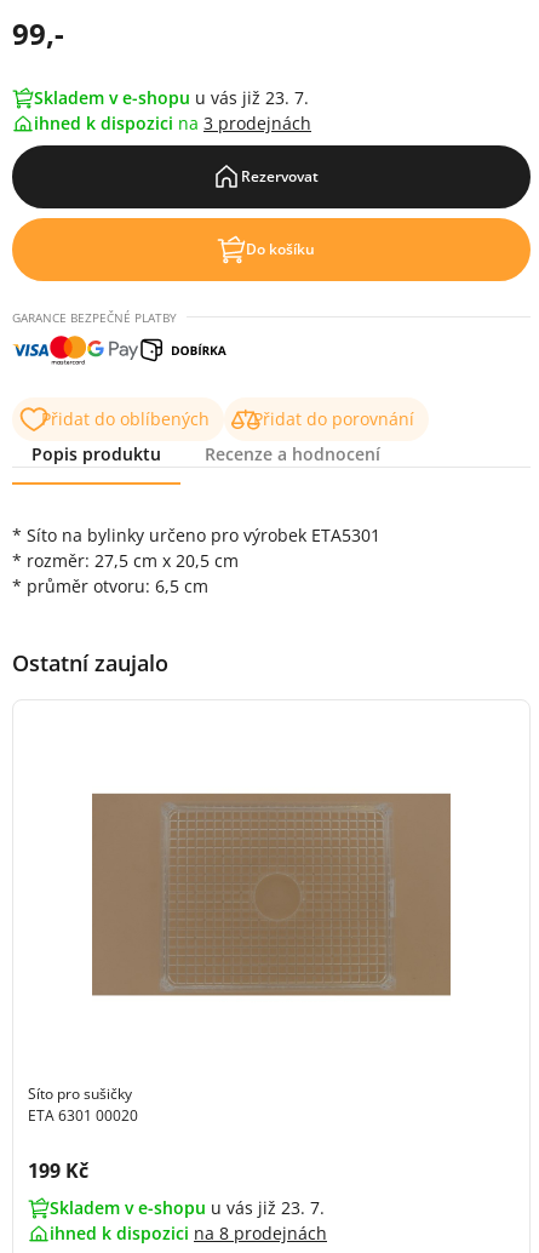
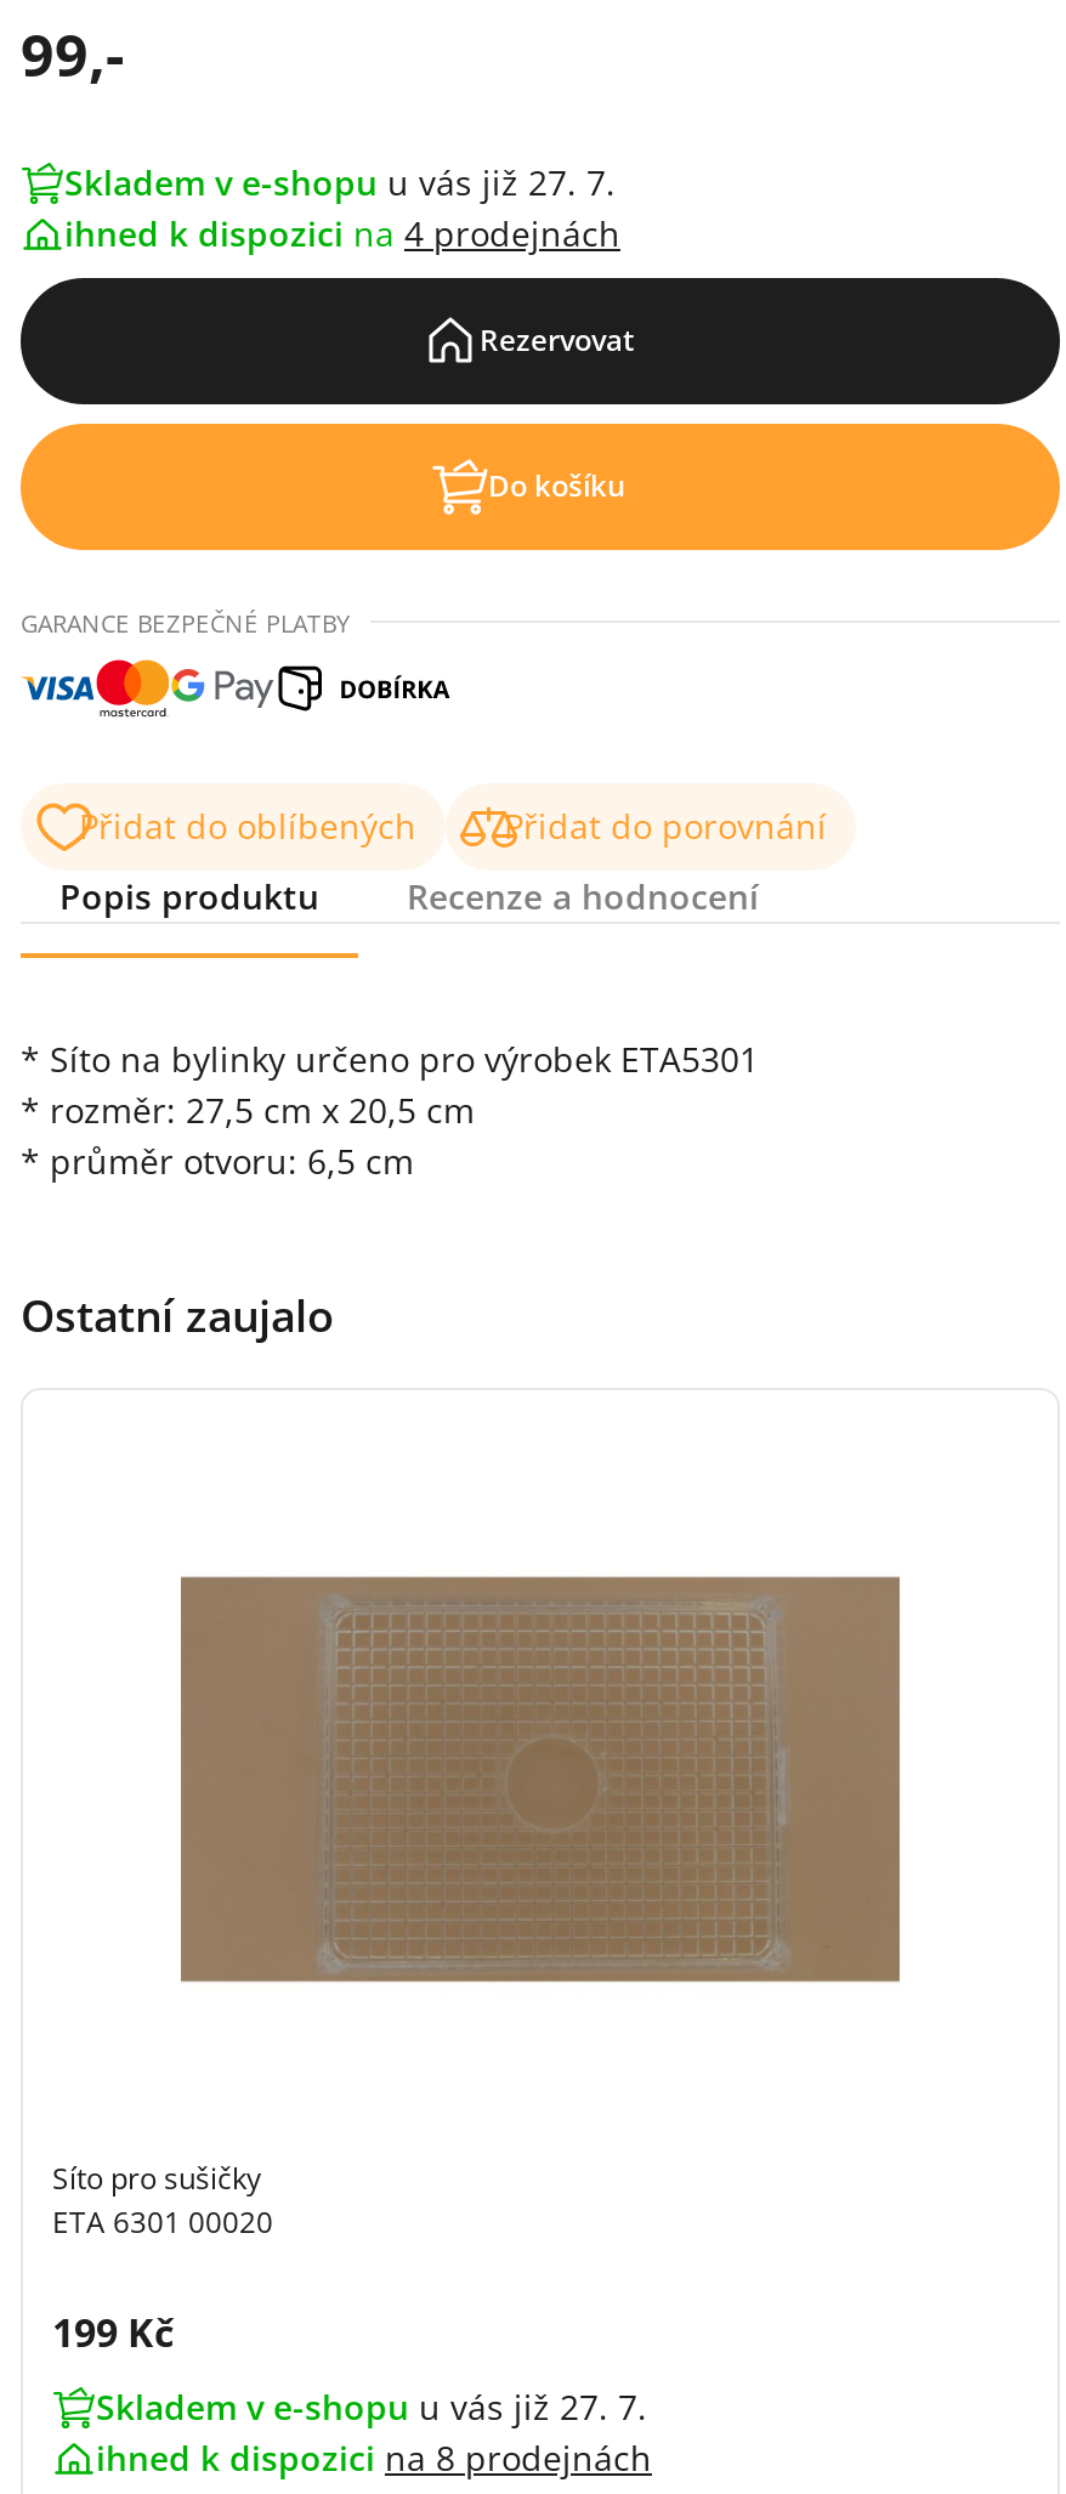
- Skladem v e-shopu u vás již 23. 7.
+ Skladem v e-shopu u vás již 27. 7.

- ihned k dispozici na 3 prodejnách
+ ihned k dispozici na 4 prodejnách

- Skladem v e-shopu u vás již 23. 7.
+ Skladem v e-shopu u vás již 27. 7.
